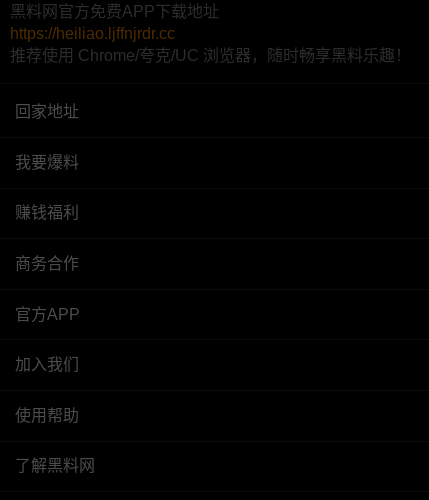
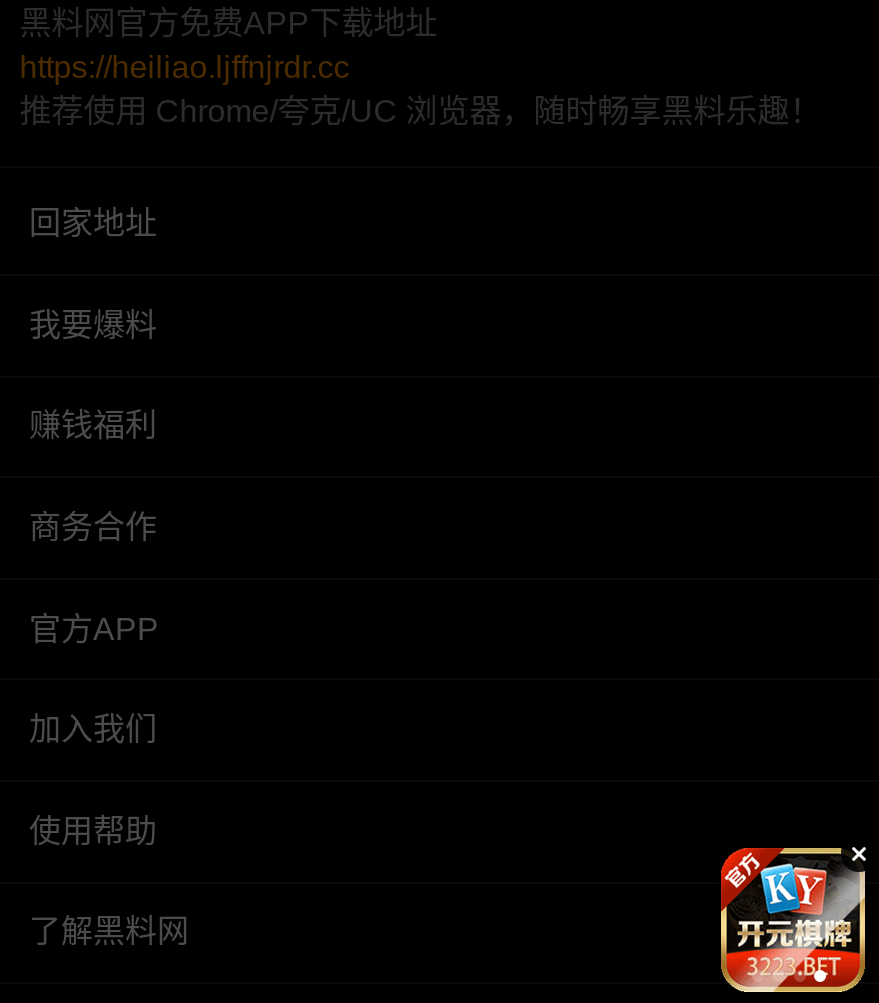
+ [image]
